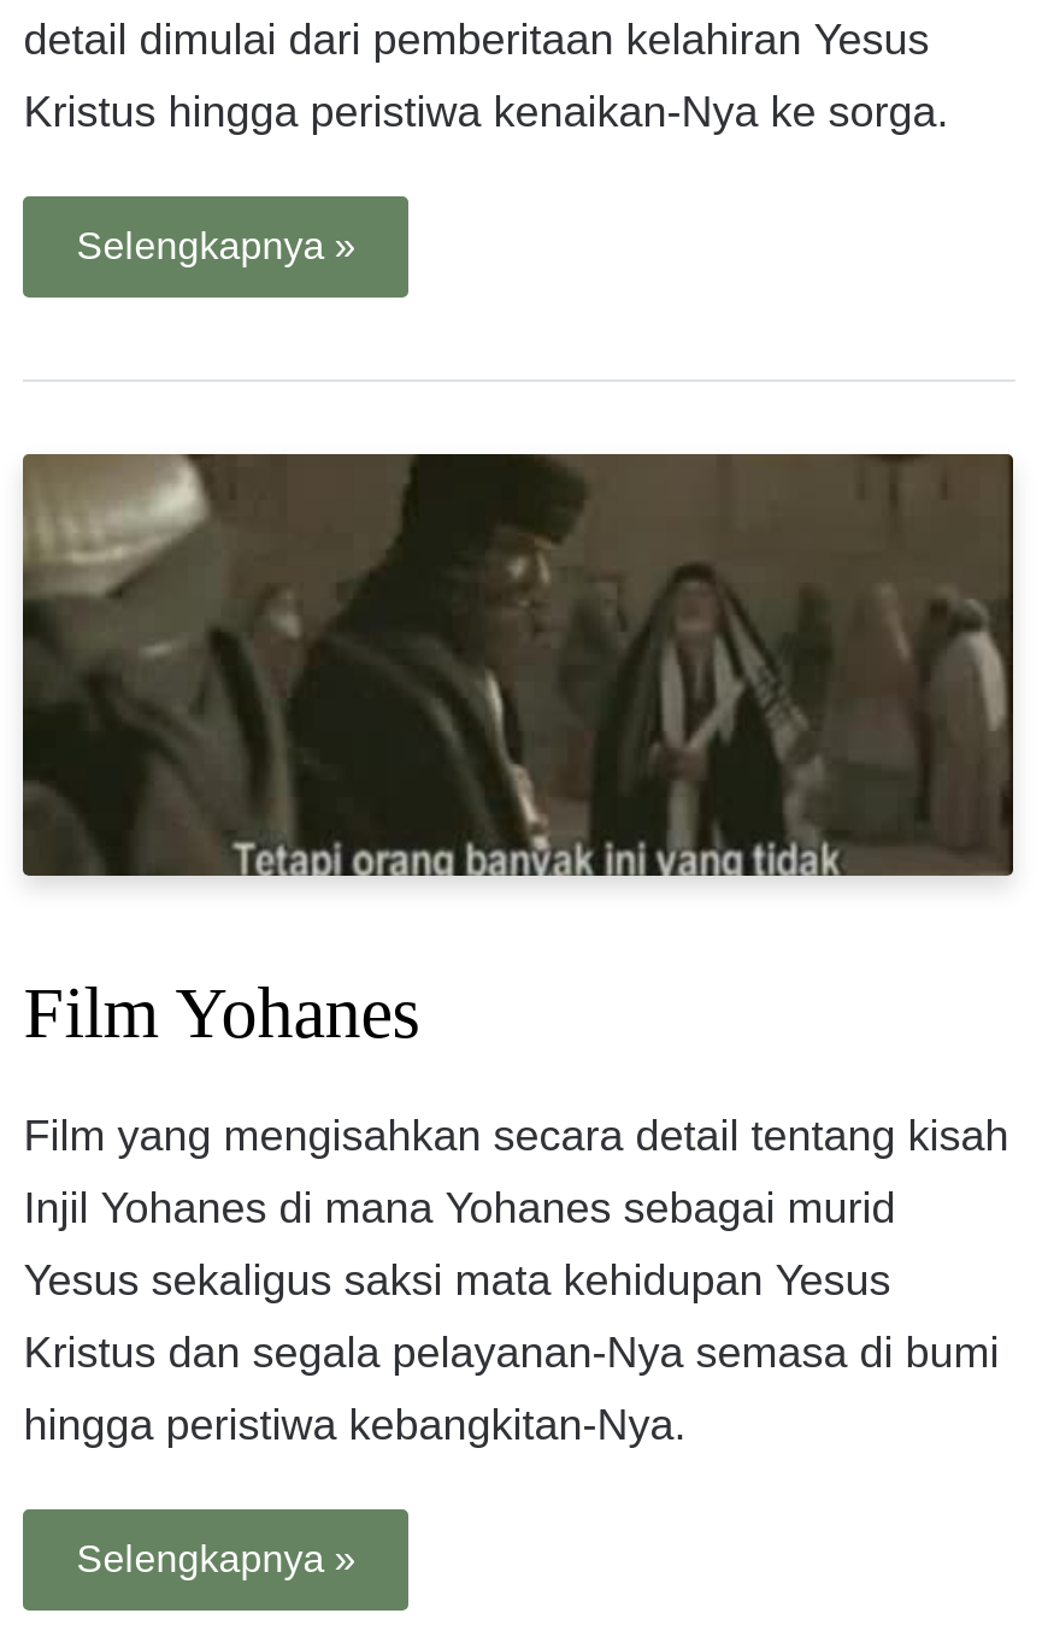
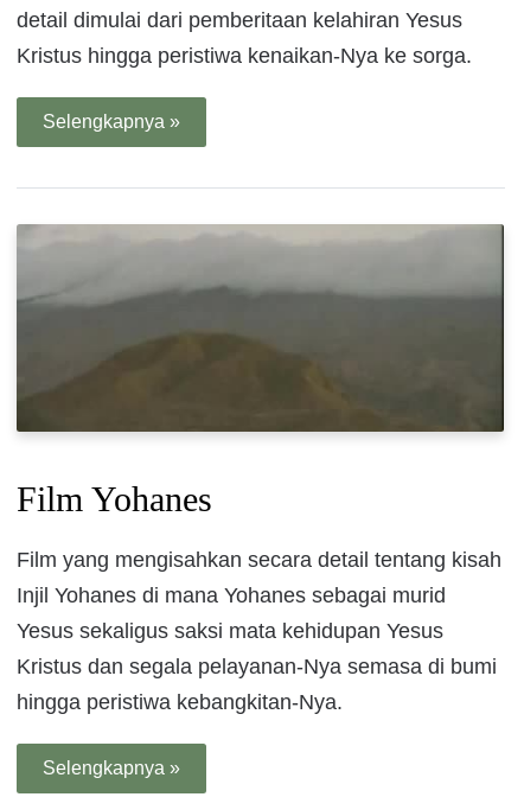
- [image]
+ [image]
